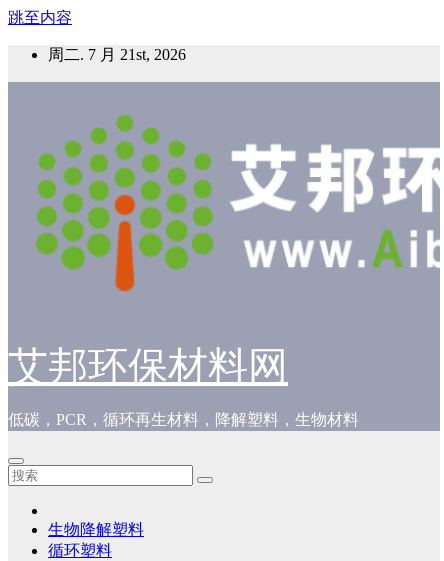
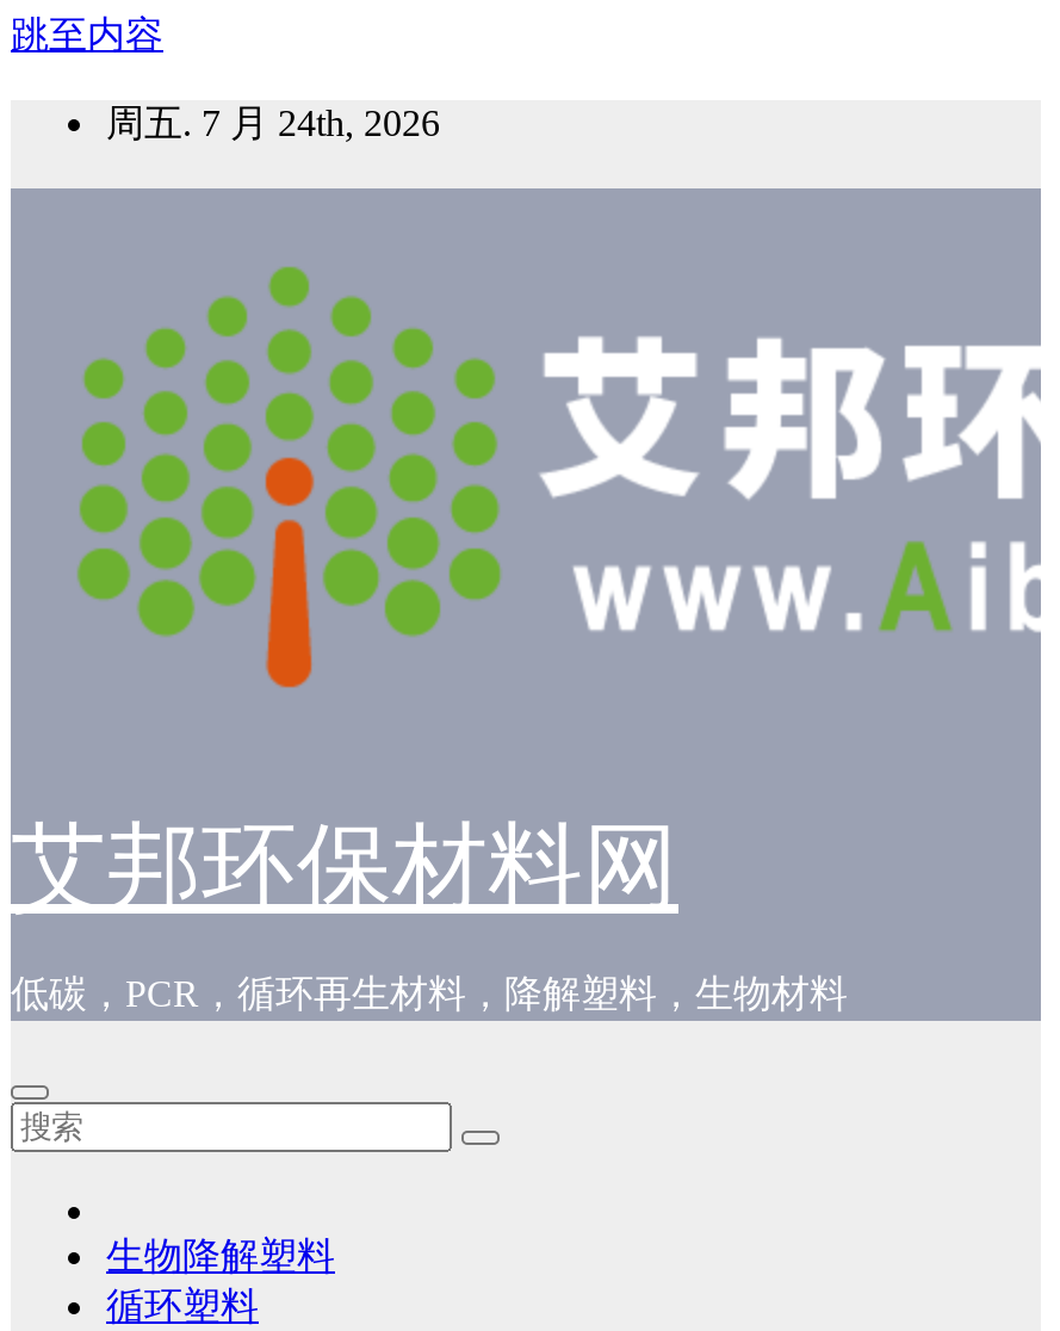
- 周二. 7 月 21st, 2026
+ 周五. 7 月 24th, 2026
